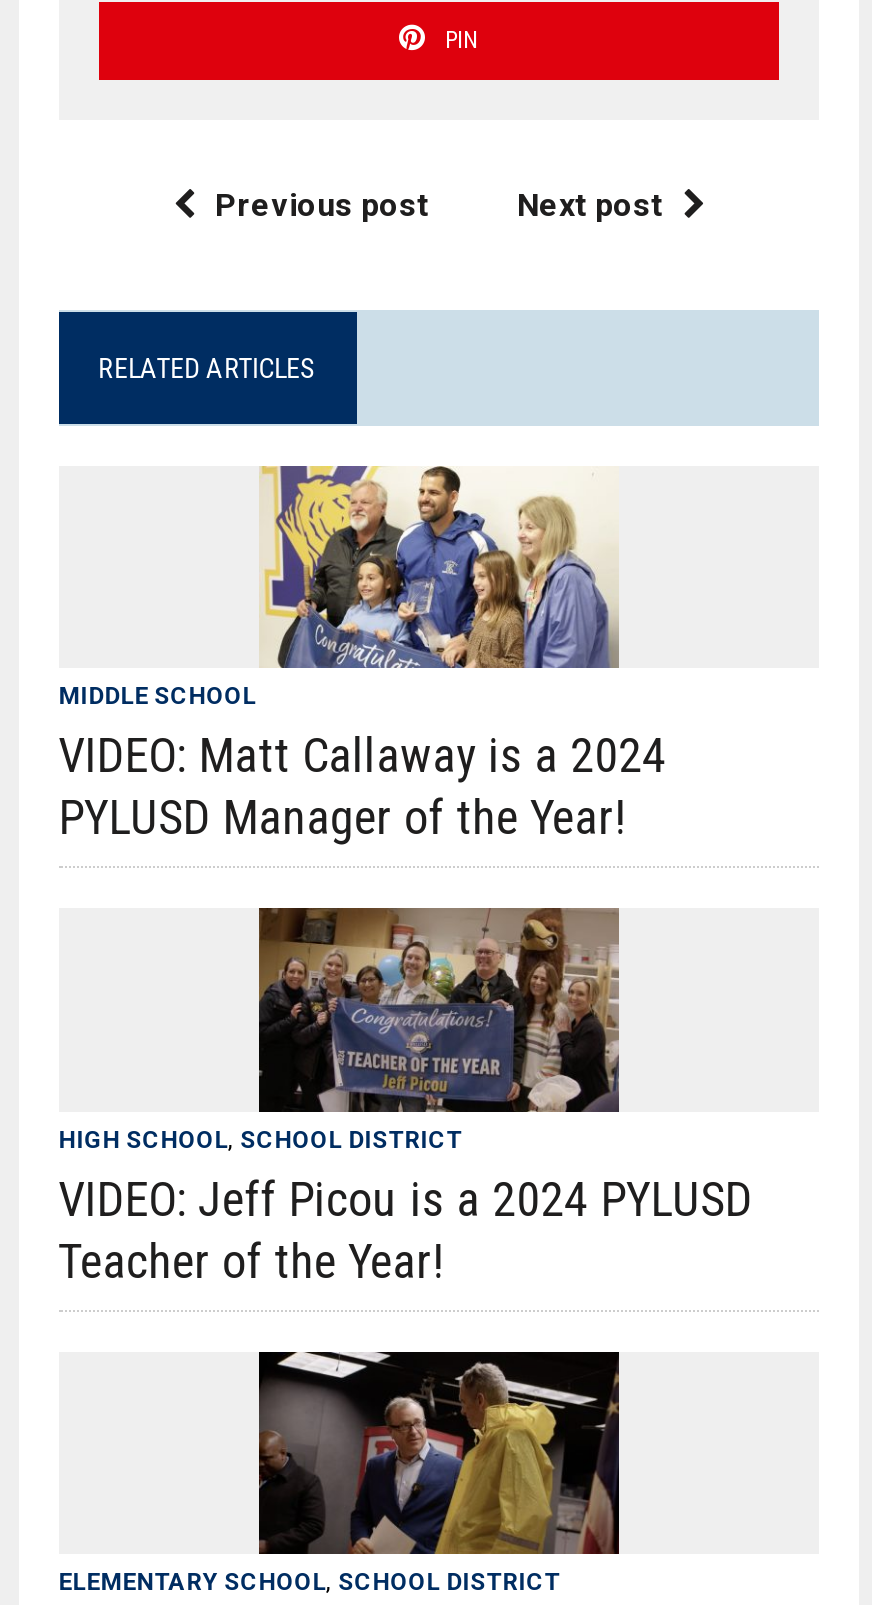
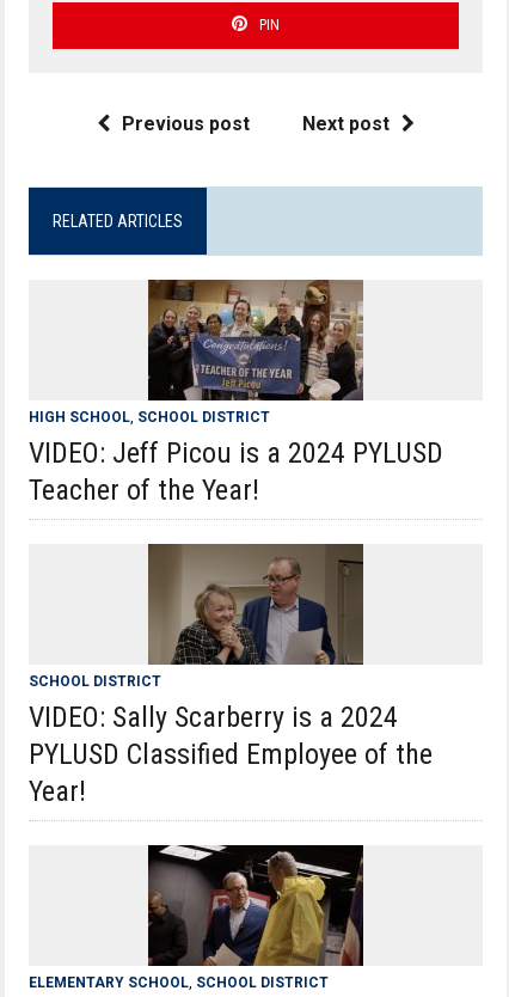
- [image]
- MIDDLE SCHOOL
- VIDEO: Matt Callaway is a 2024
- PYLUSD Manager of the Year!

moved up: [image] | HIGH SCHOOL, SCHOOL DISTRICT | VIDEO: Jeff Picou is a 2024 PYLUSD | Teacher of the Year!

+ [image]
+ SCHOOL DISTRICT
+ VIDEO: Sally Scarberry is a 2024
+ PYLUSD Classified Employee of the
+ Year!
